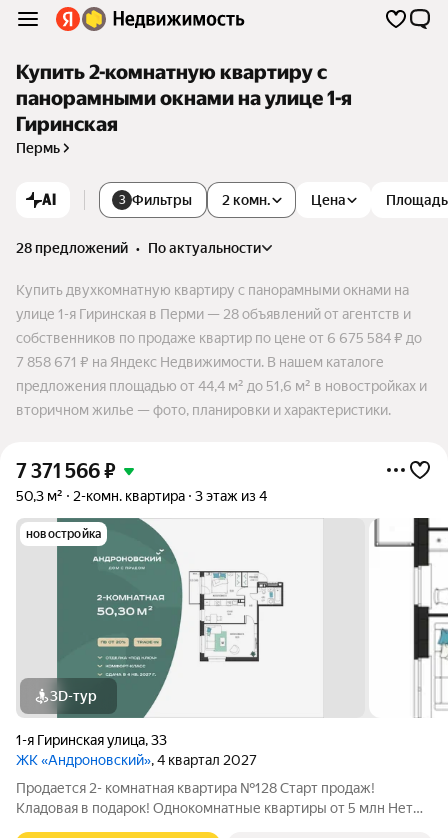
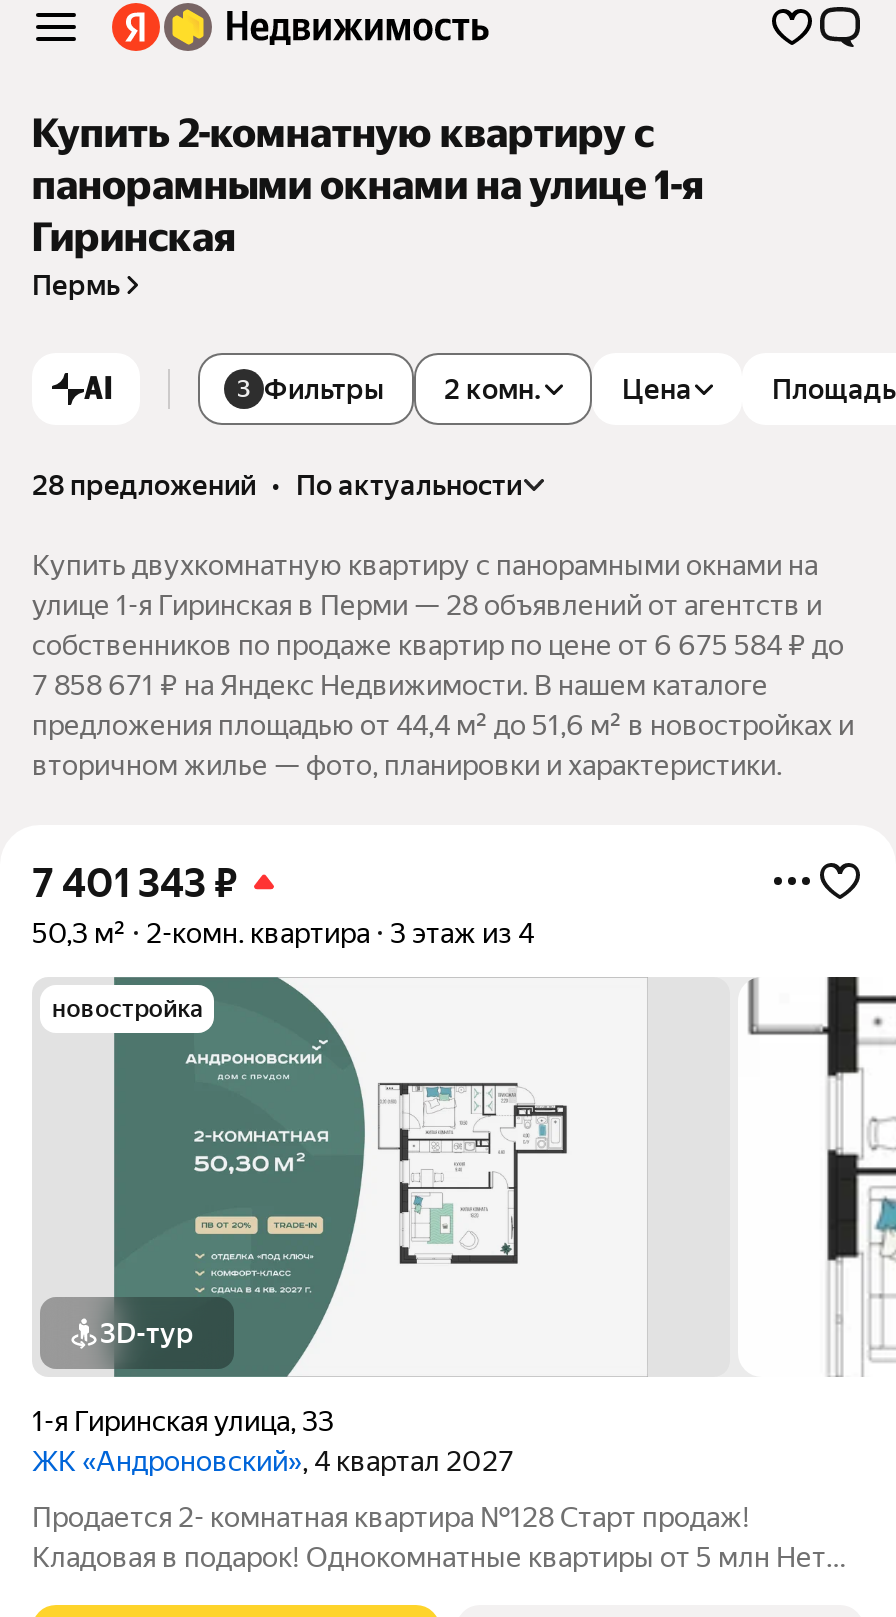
- 7 371 566 ₽
+ 7 401 343 ₽
